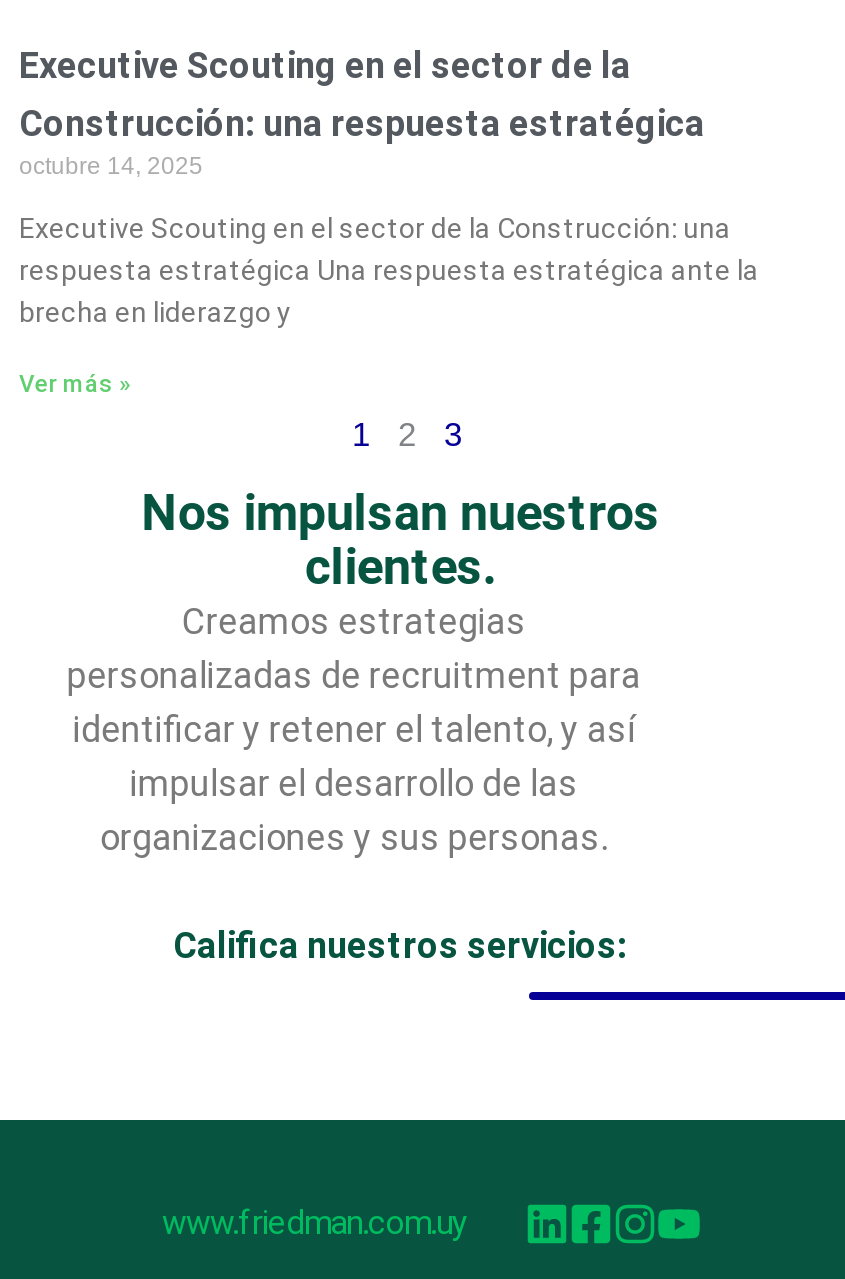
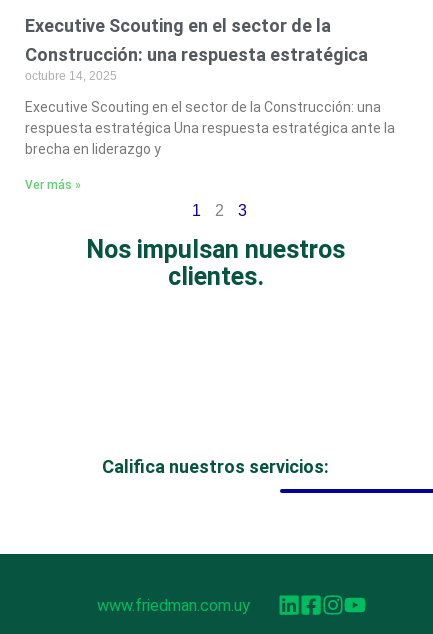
- Creamos estrategias
- personalizadas de recruitment para
- identificar y retener el talento, y así
- impulsar el desarrollo de las
- organizaciones y sus personas.
